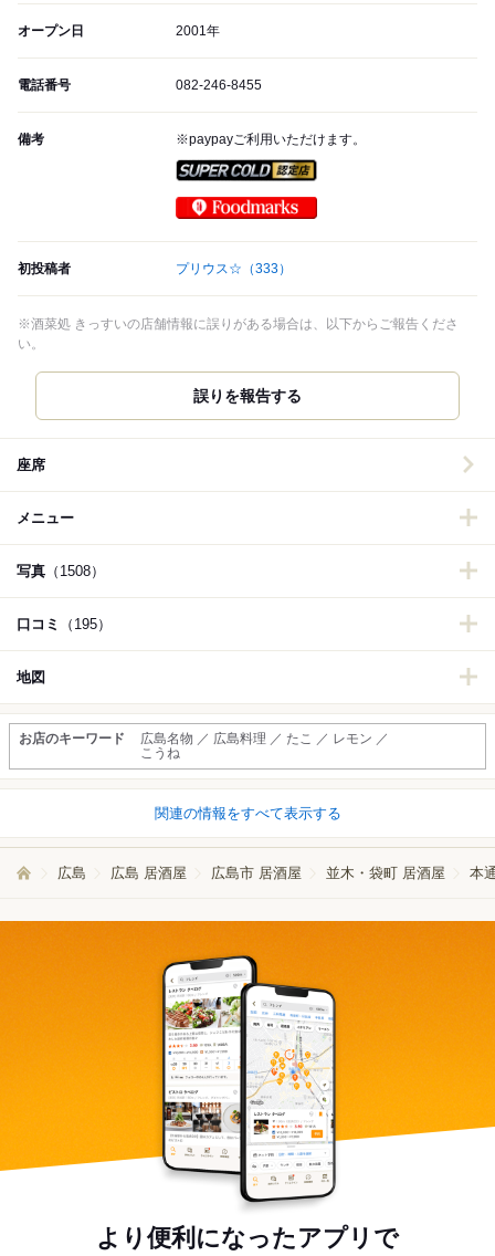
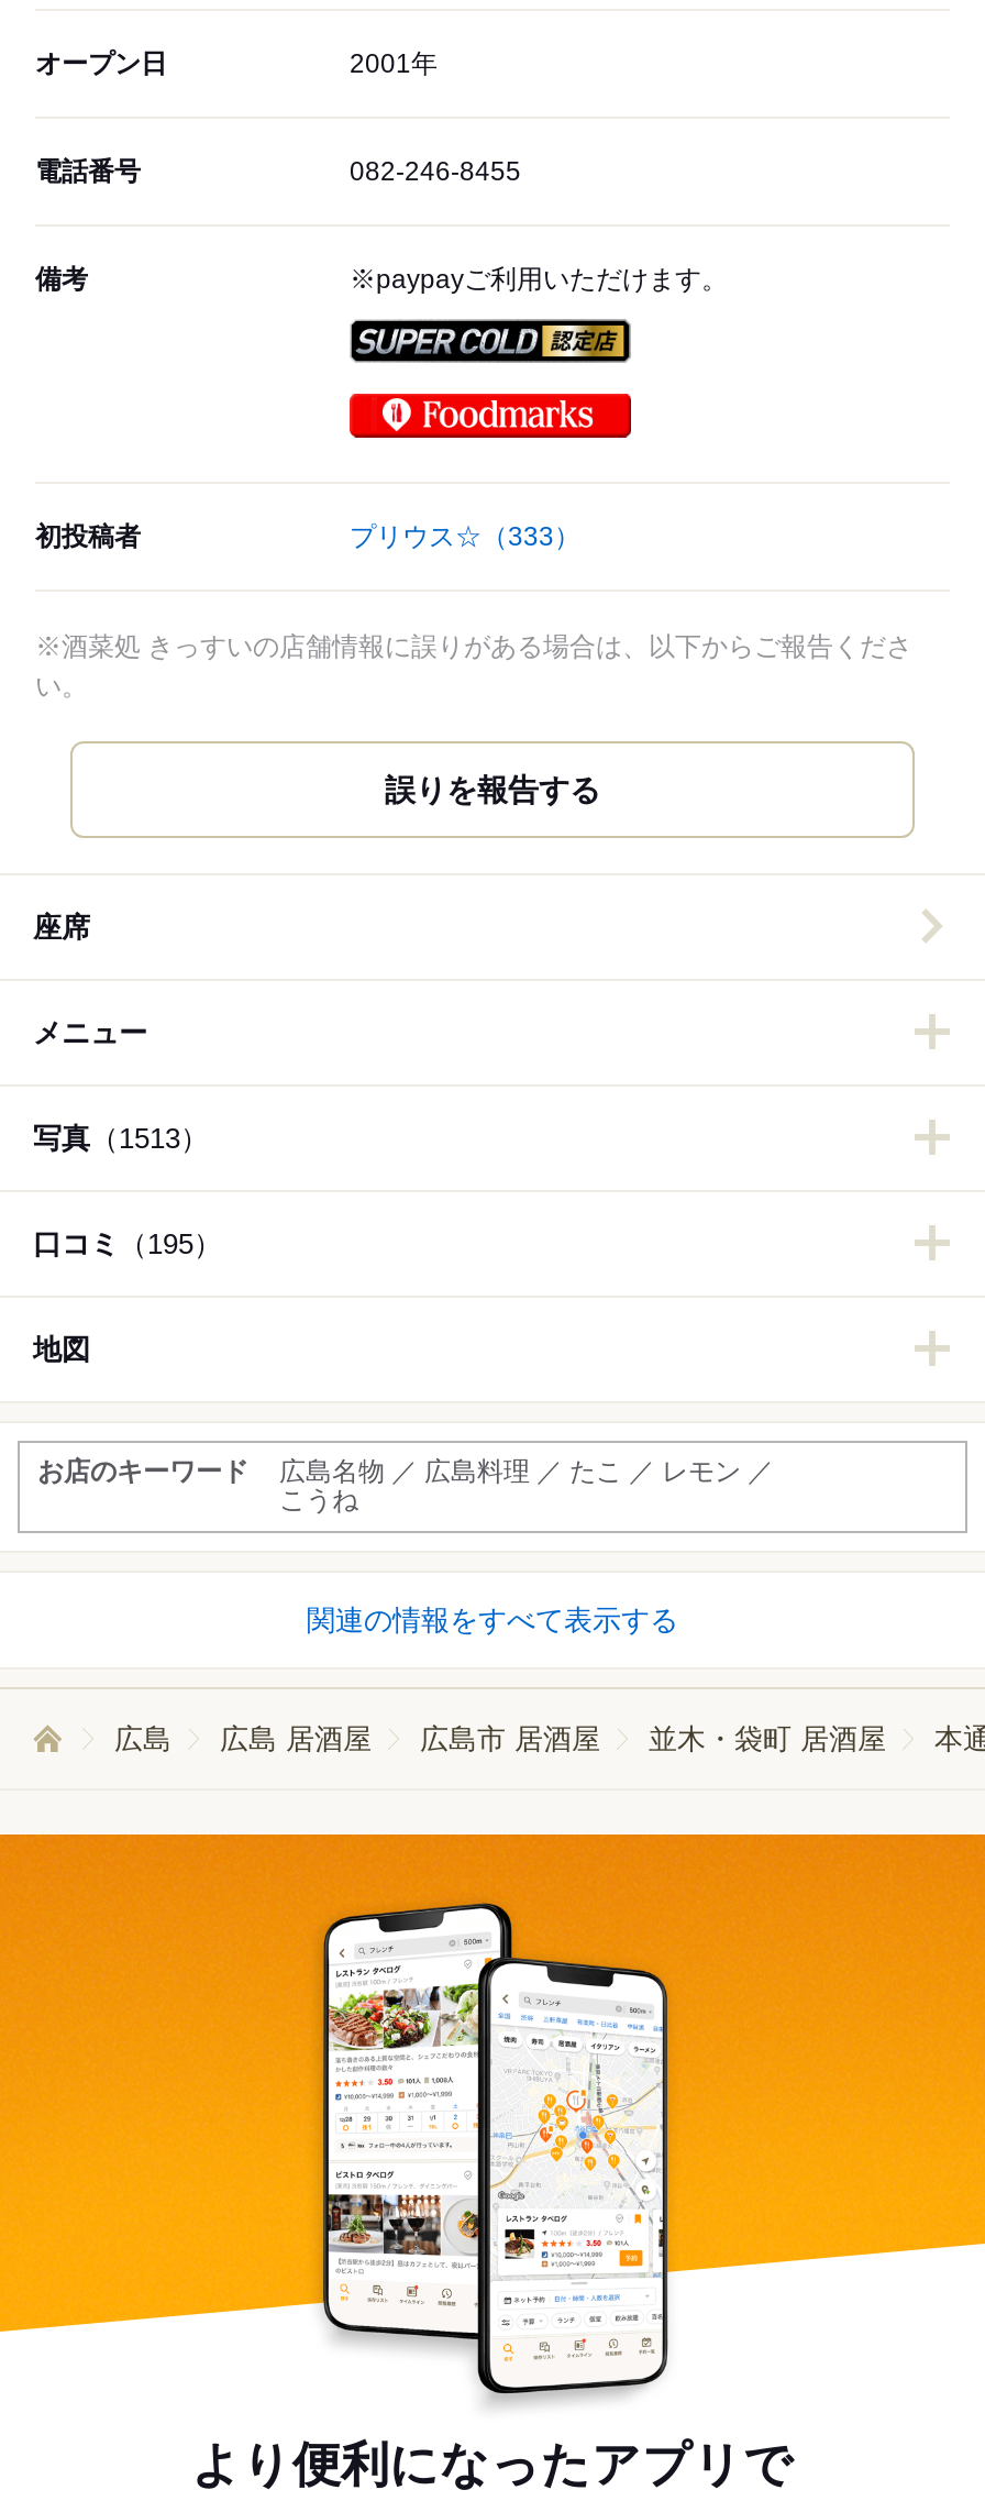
- 写真（1508）
+ 写真（1513）
